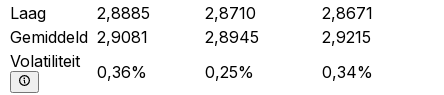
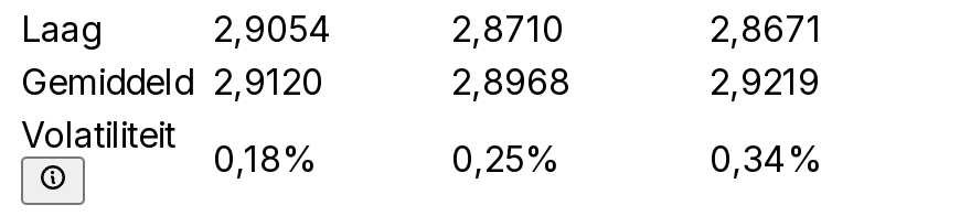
- 2,8885
+ 2,9054

- Gemiddeld 2,9081
+ Gemiddeld 2,9120

- 2,8945
+ 2,8968

- 2,9215
+ 2,9219

- 0,36%
+ 0,18%
